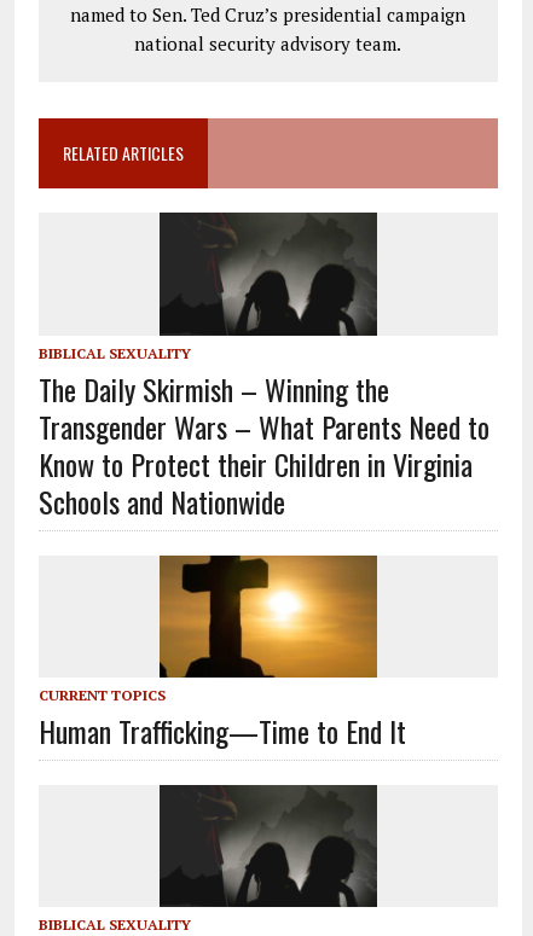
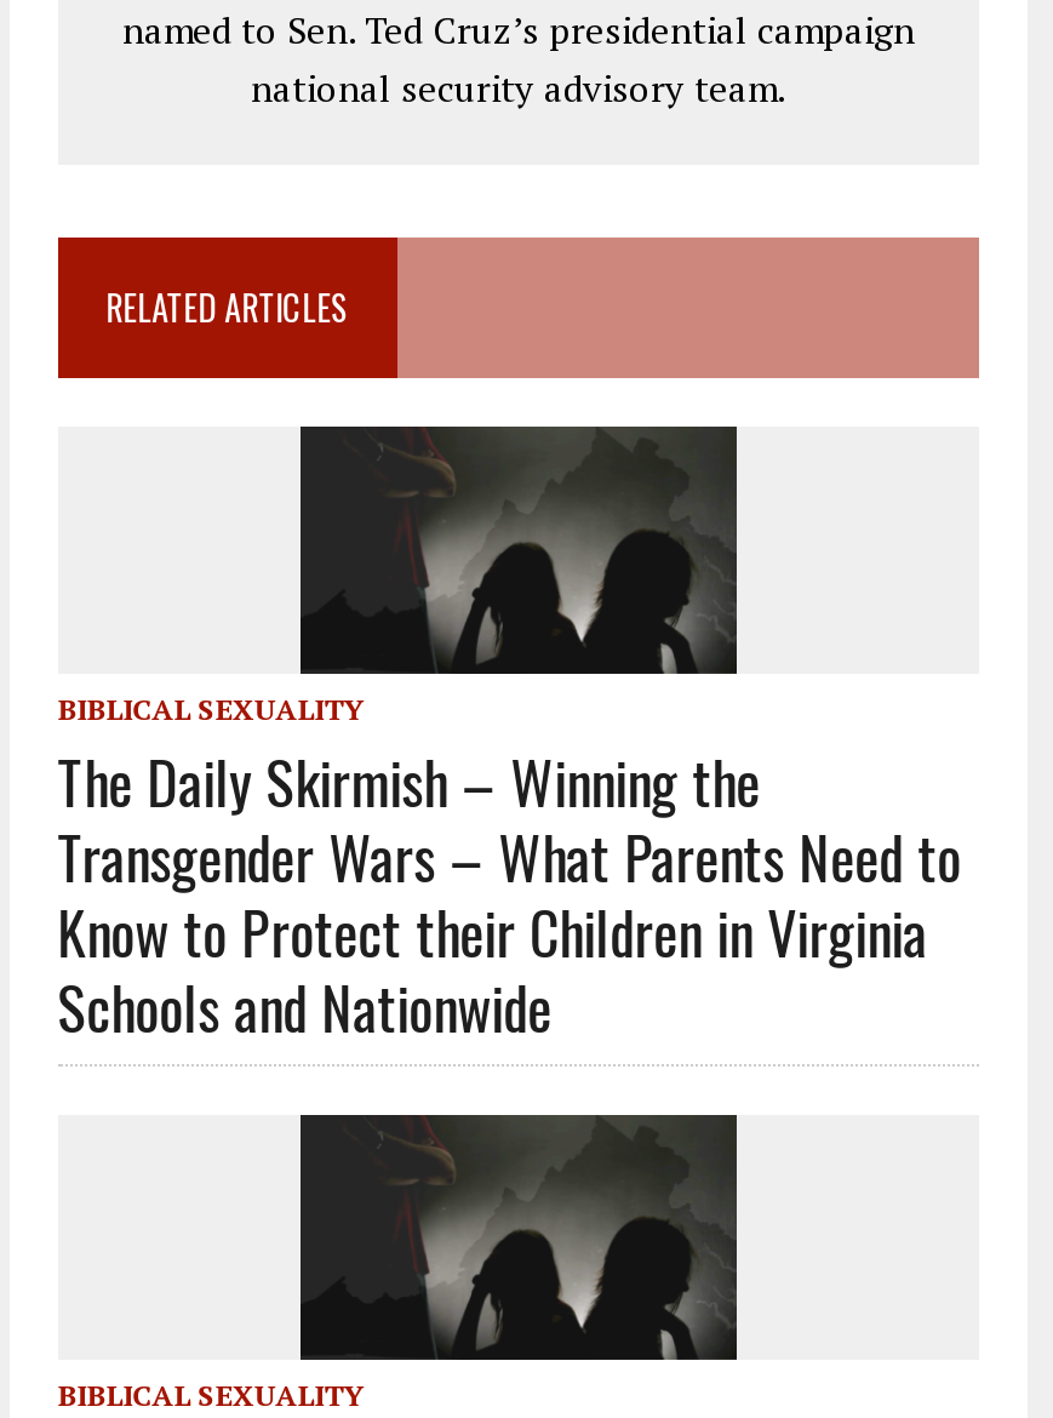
- [image]
- CURRENT TOPICS
- Human Trafficking—Time to End It
